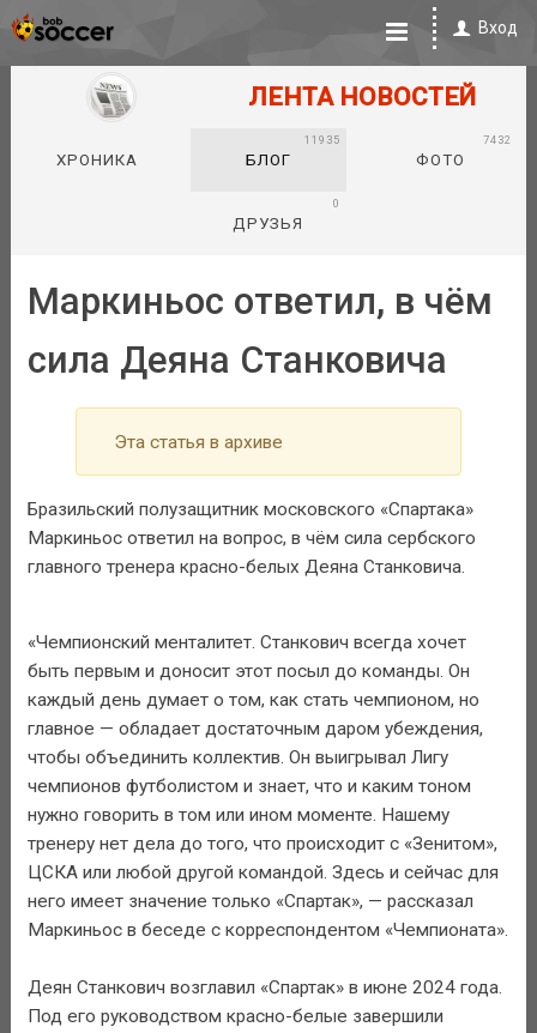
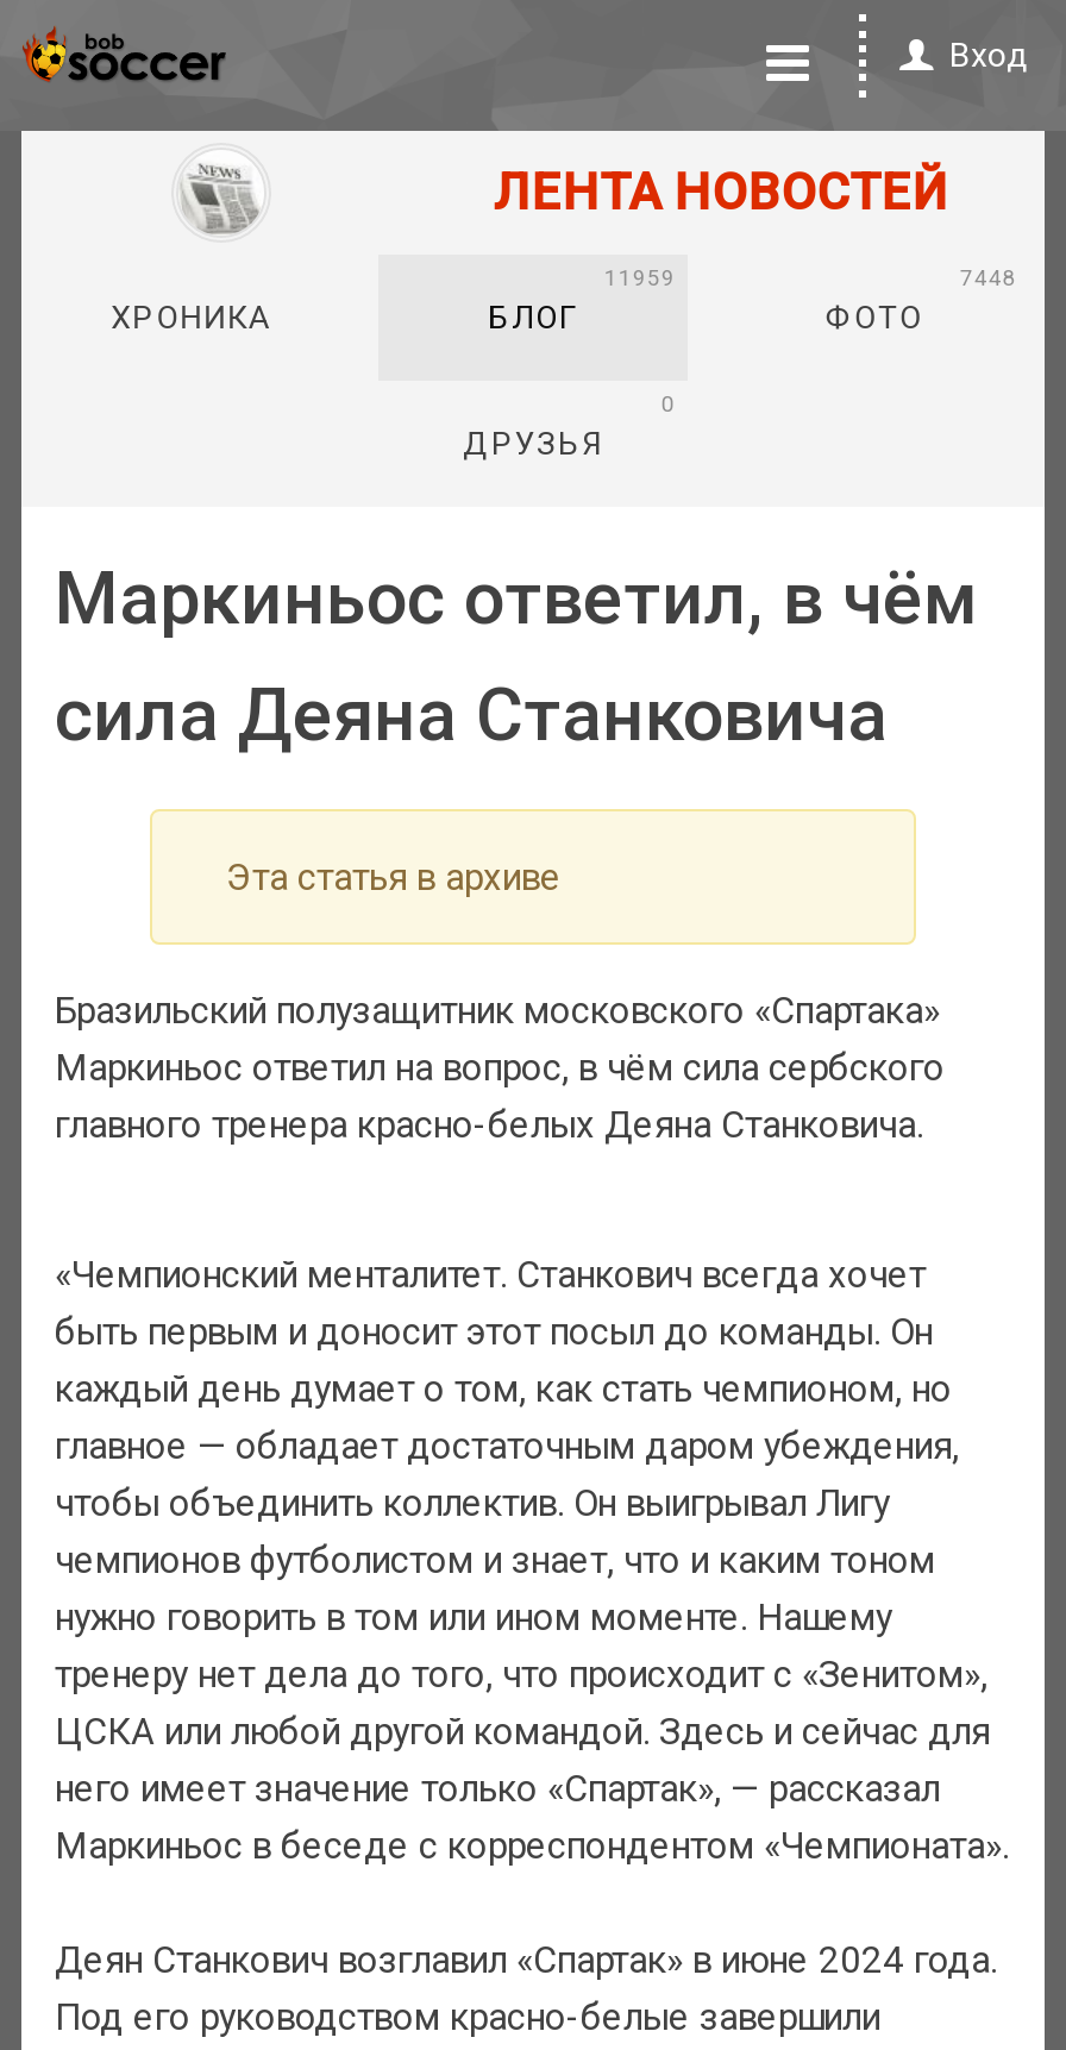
- 11935
+ 11959

- 7432
+ 7448
